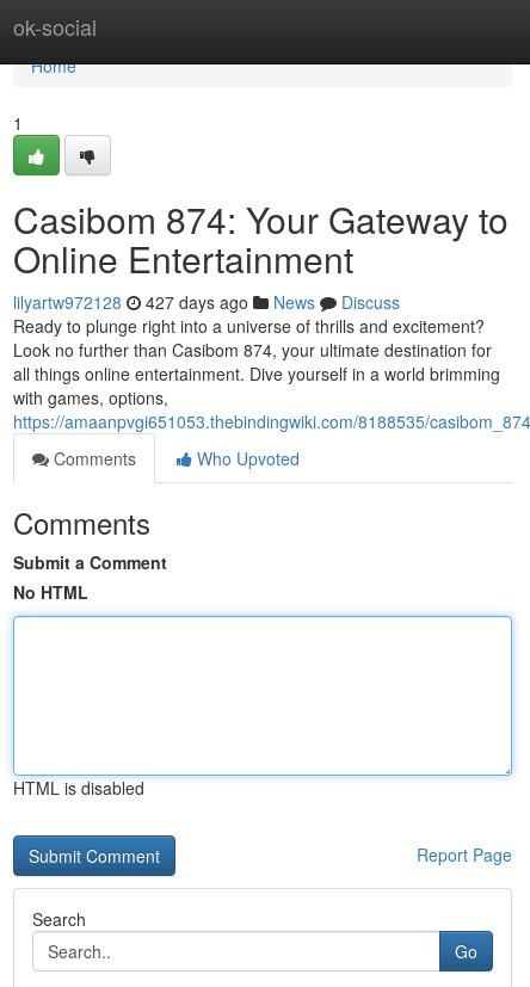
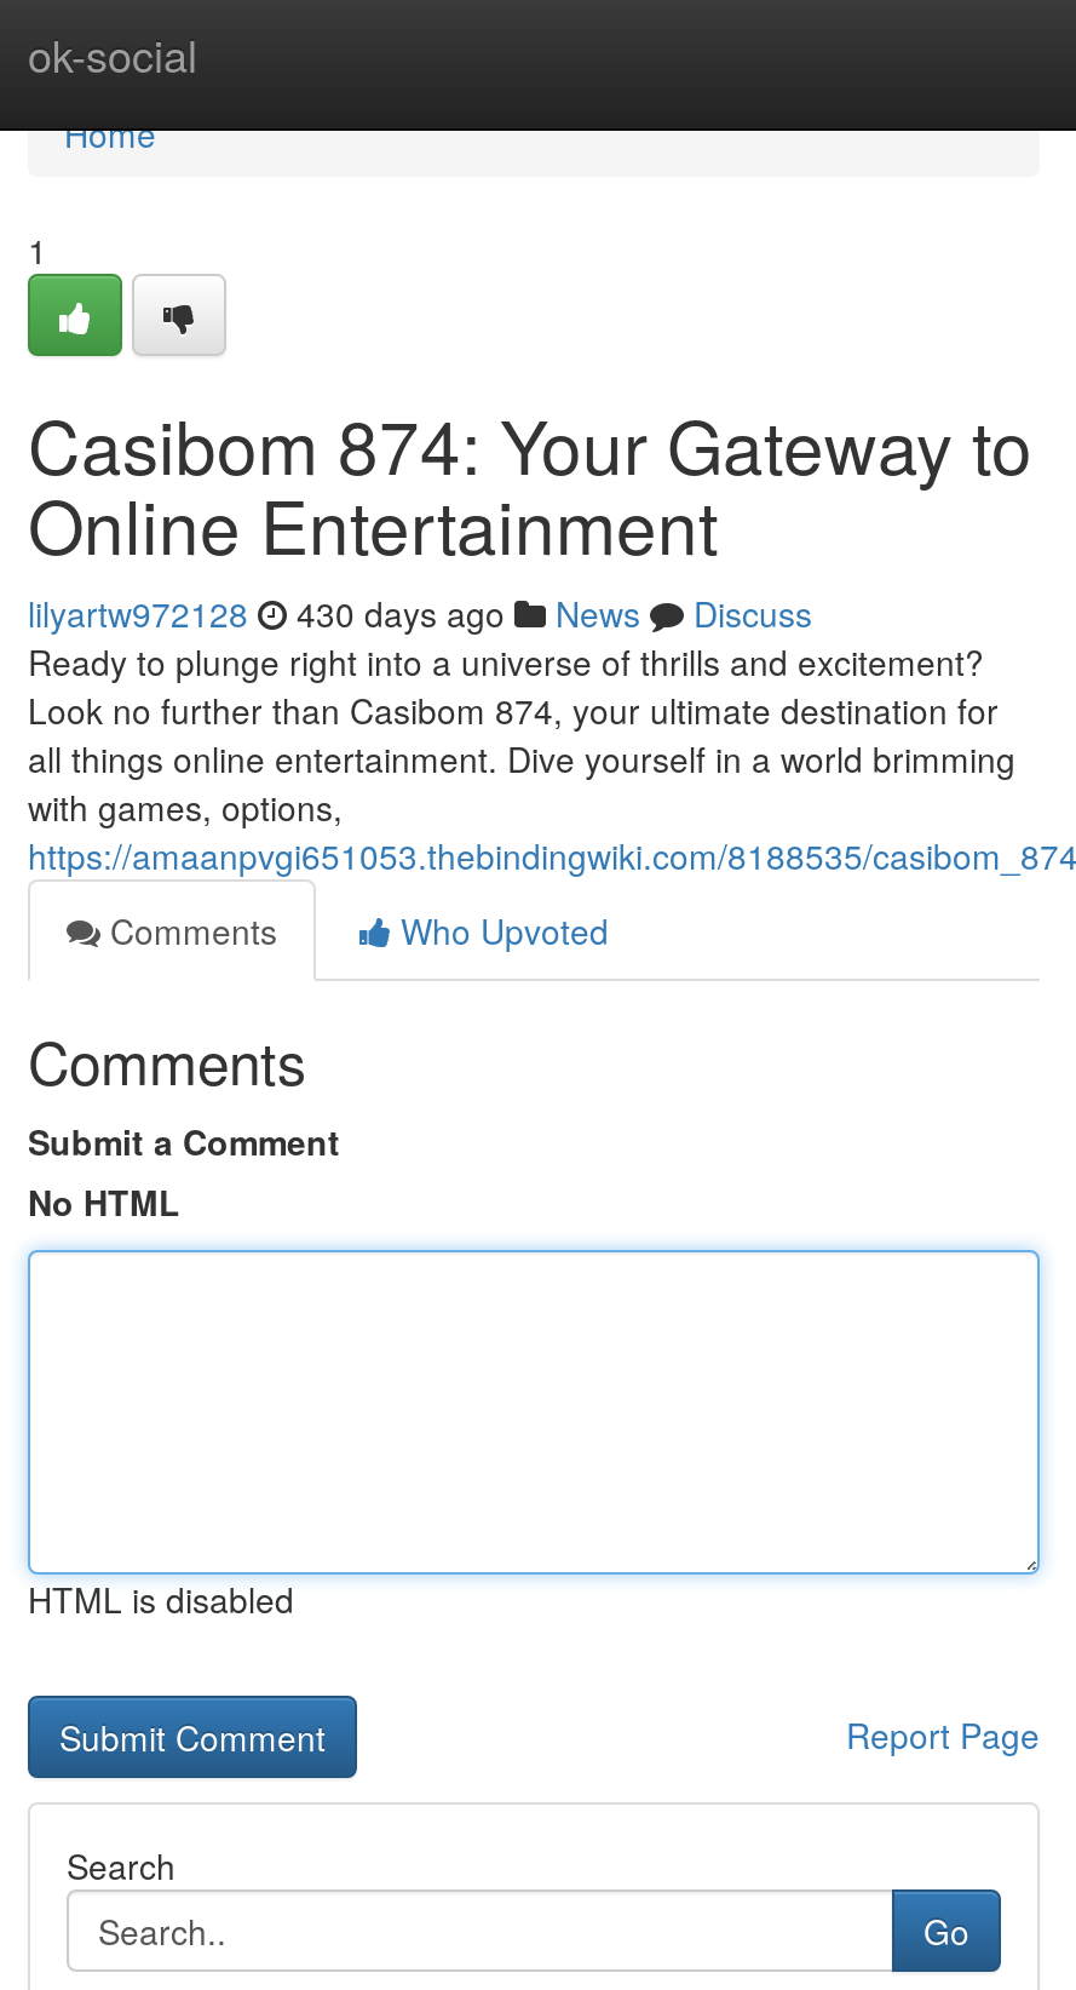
- lilyartw972128 427 days ago News Discuss
+ lilyartw972128 430 days ago News Discuss
